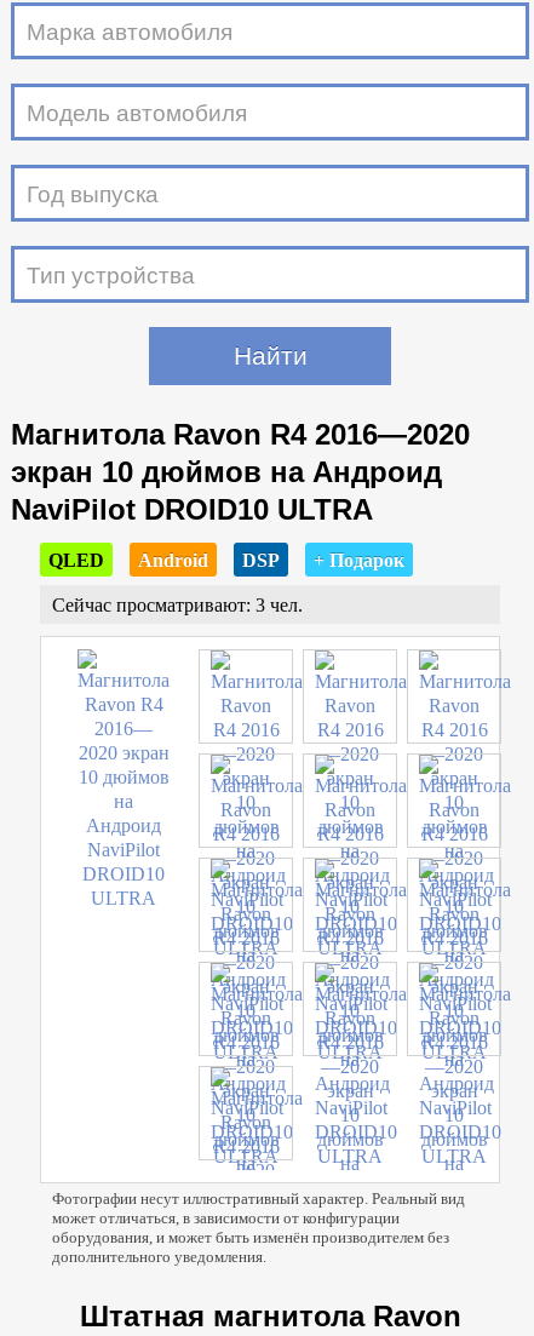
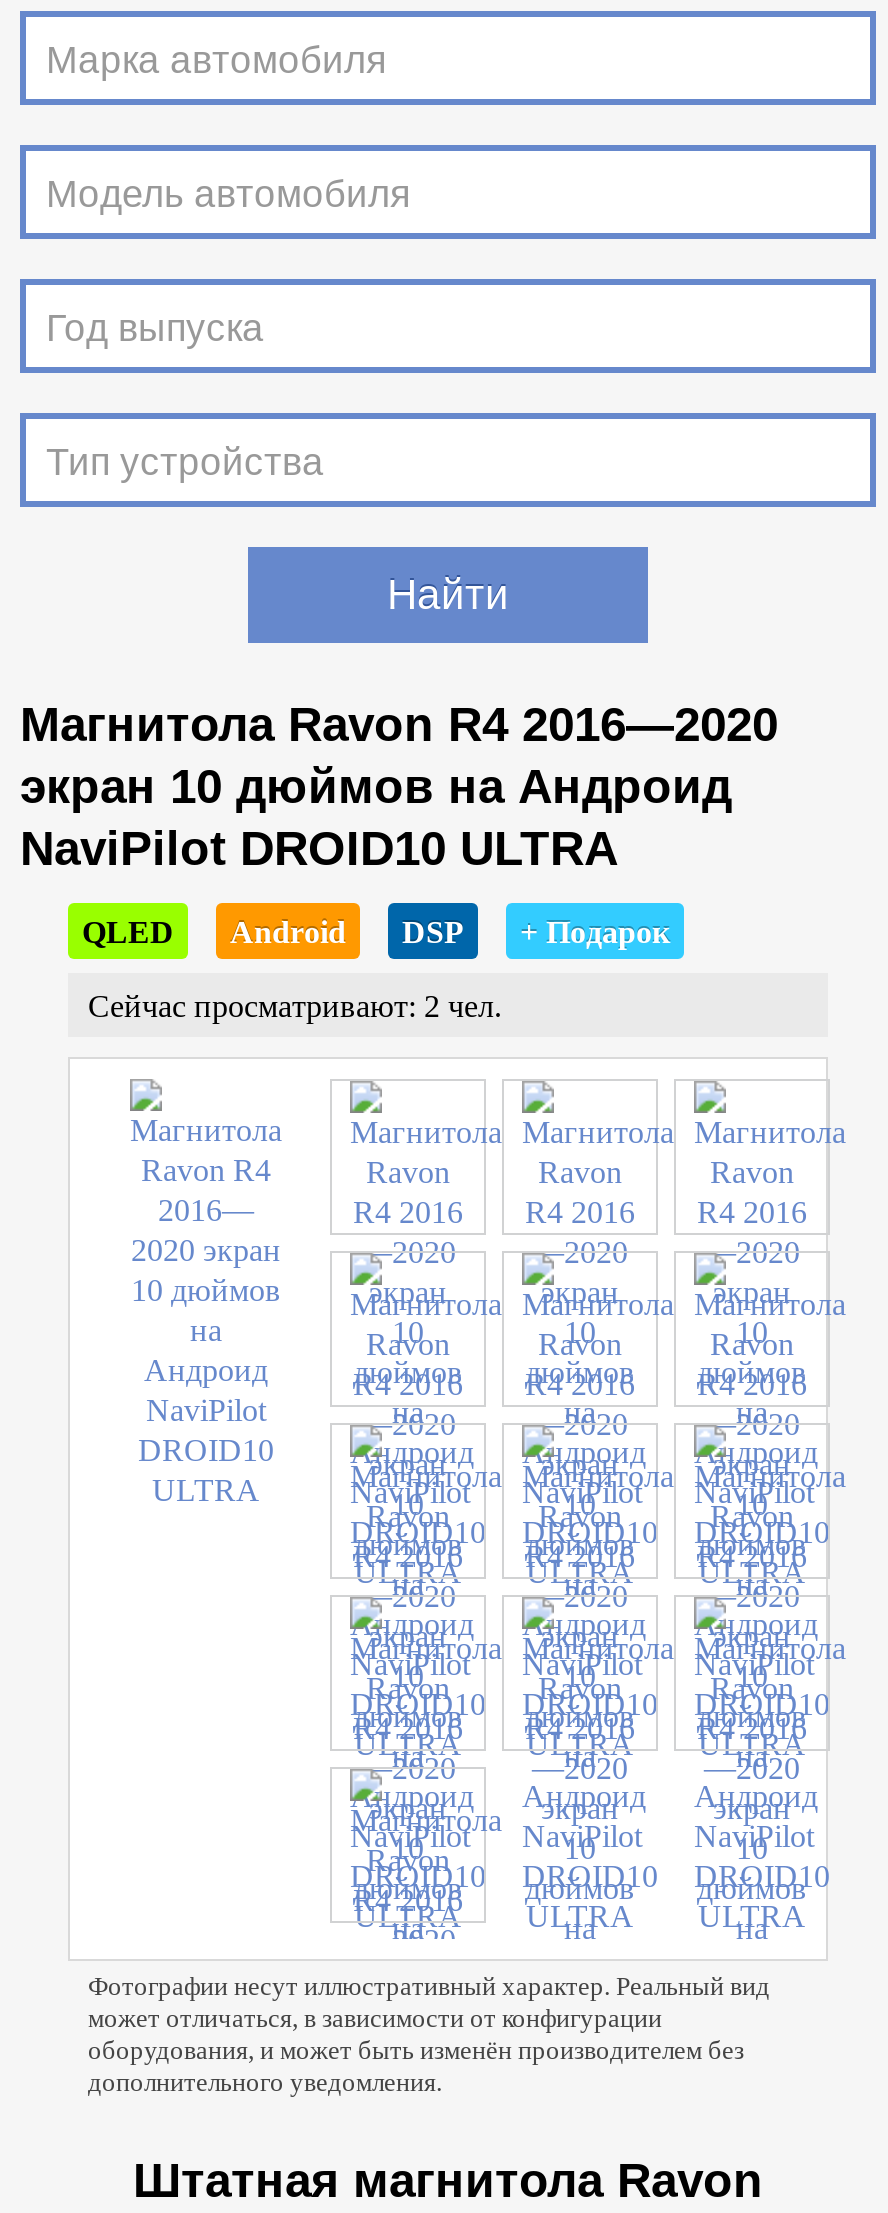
- Сейчас просматривают: 3 чел.
+ Сейчас просматривают: 2 чел.
